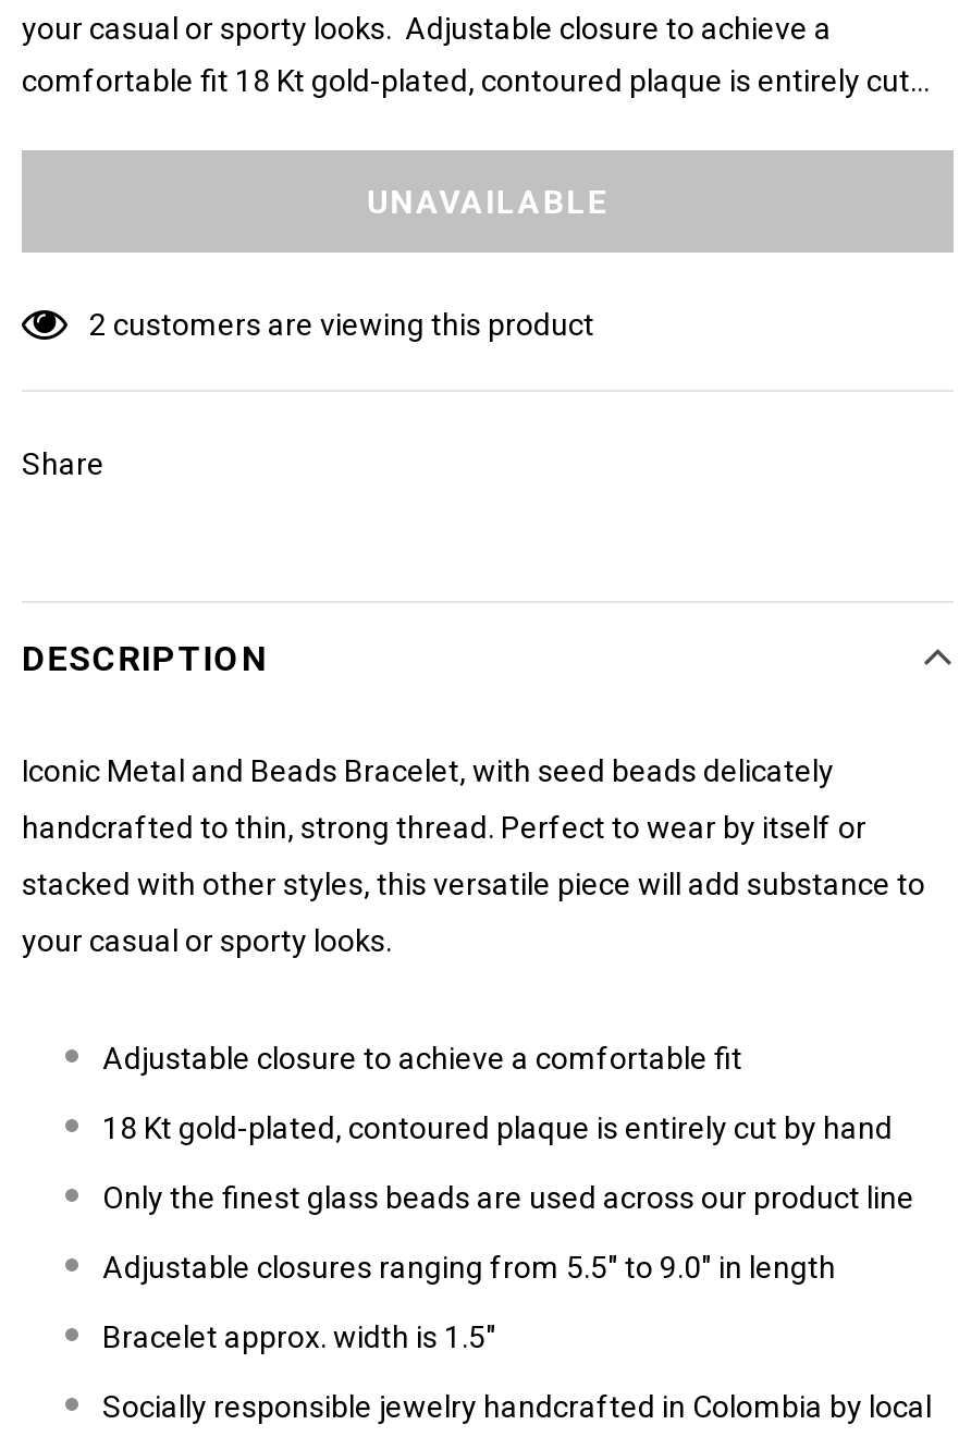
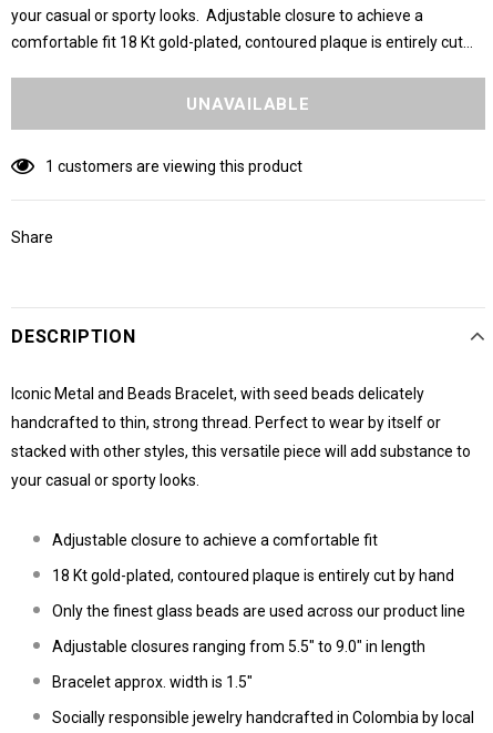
- 2 customers are viewing this product
+ 1 customers are viewing this product
